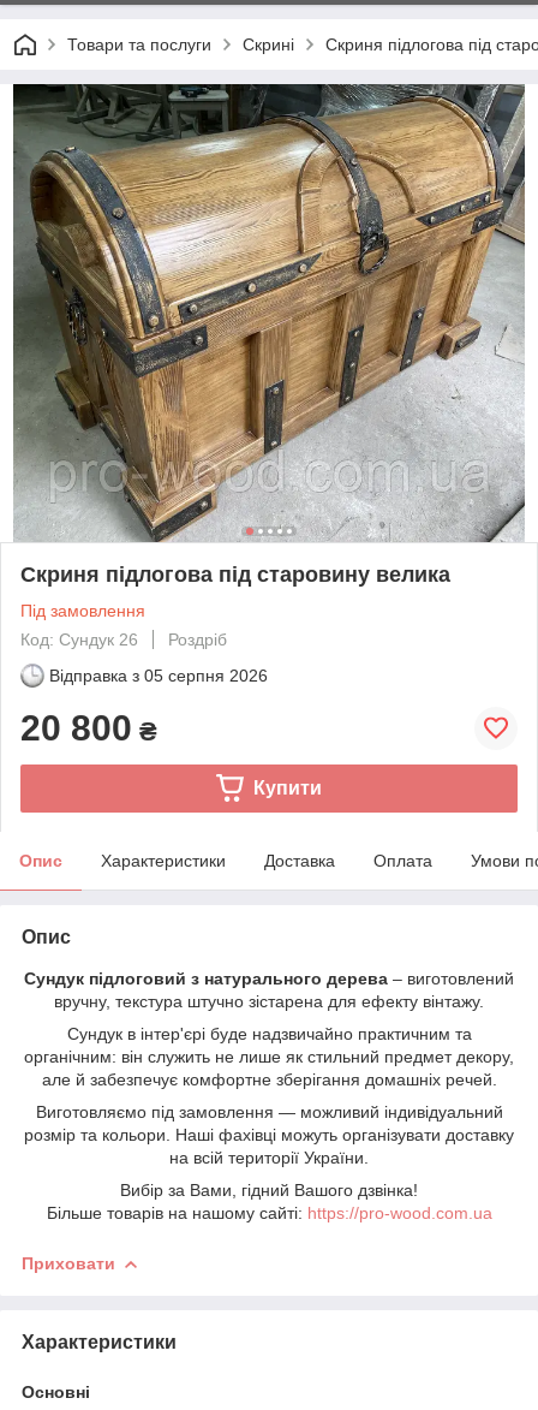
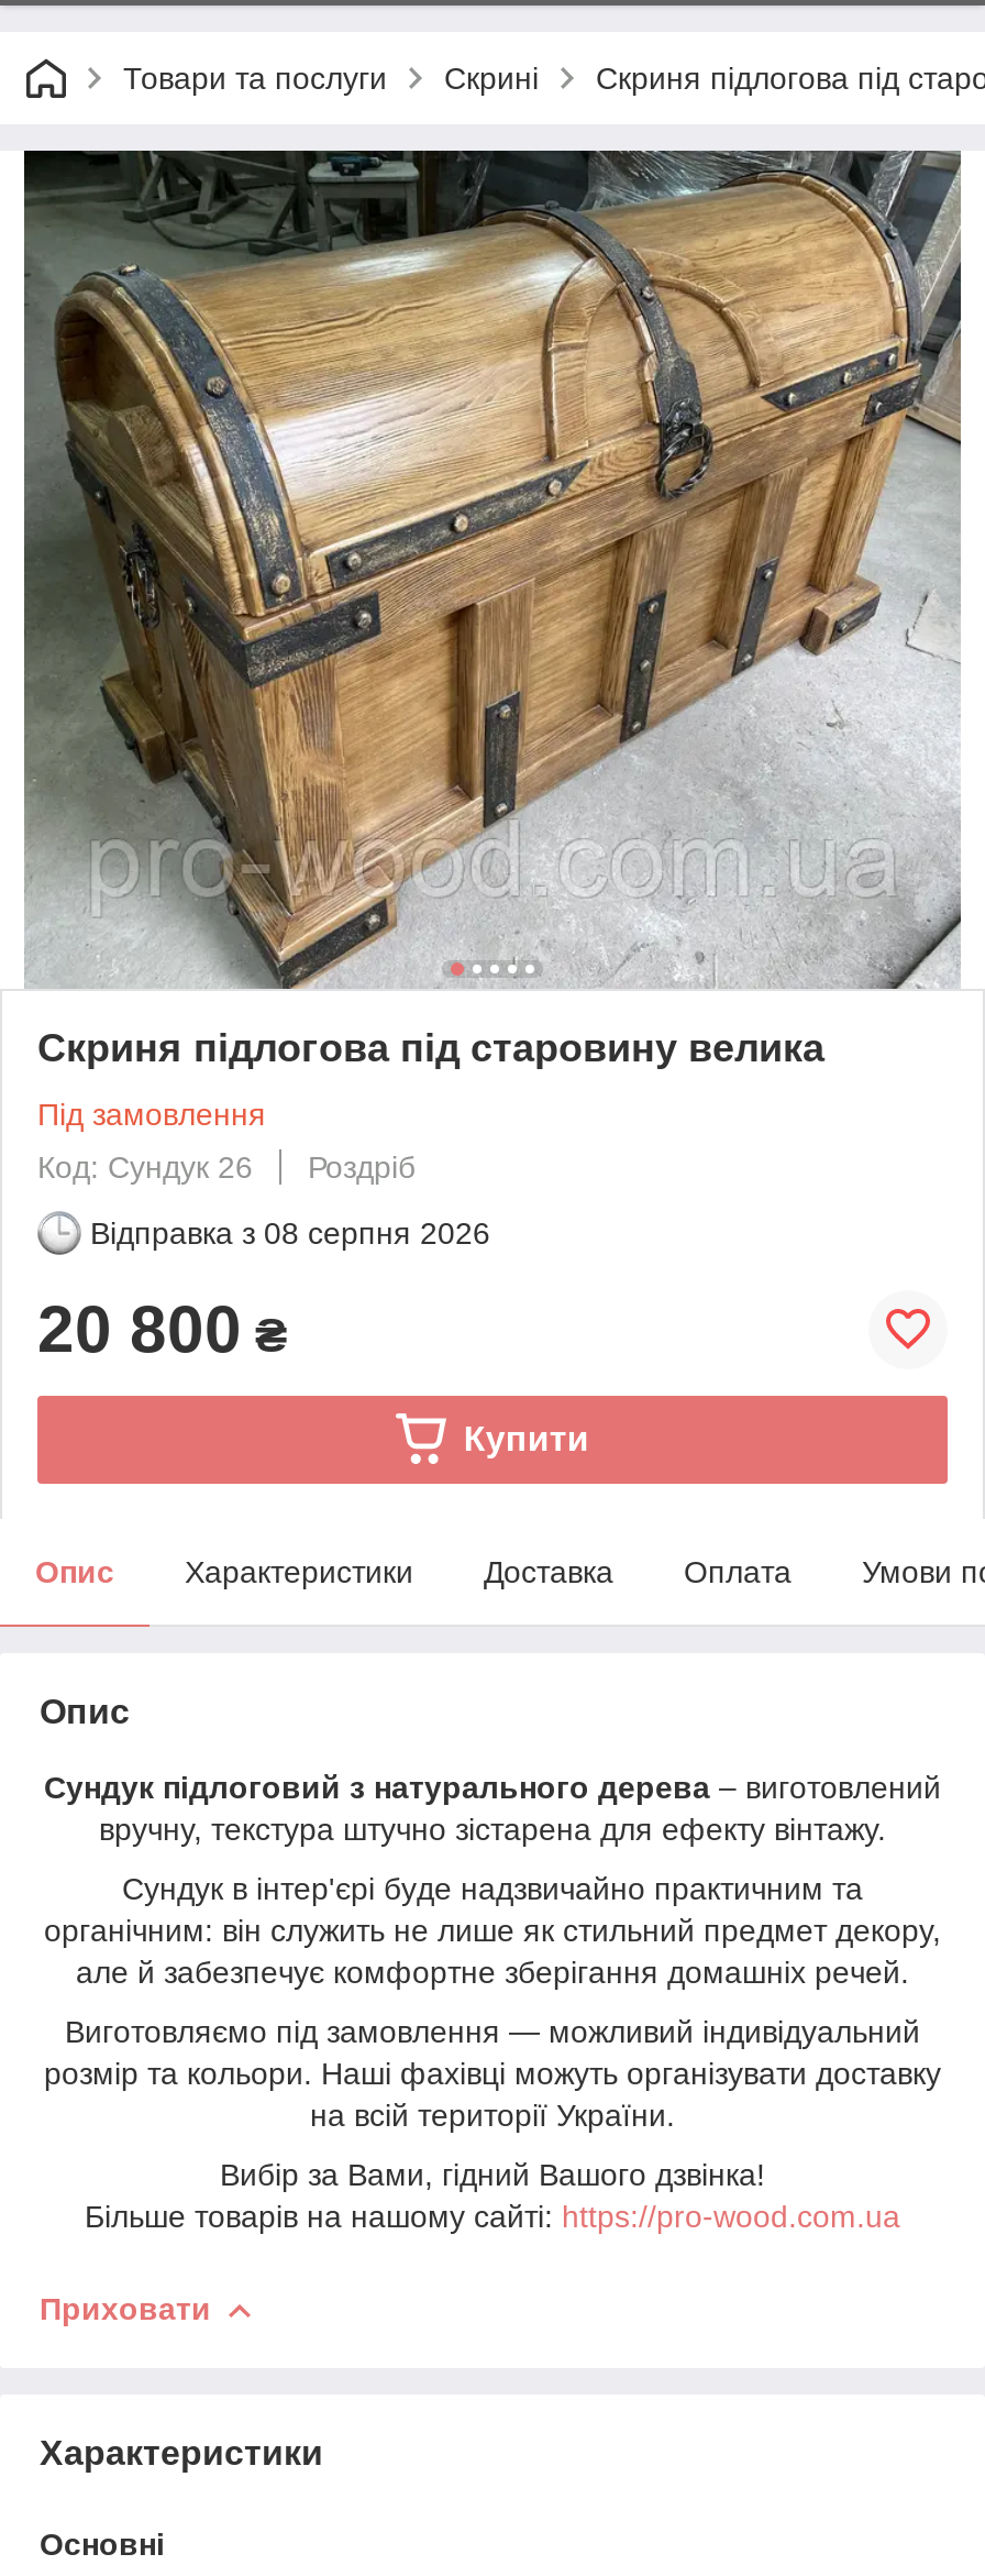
- Відправка з 05 серпня 2026
+ Відправка з 08 серпня 2026
